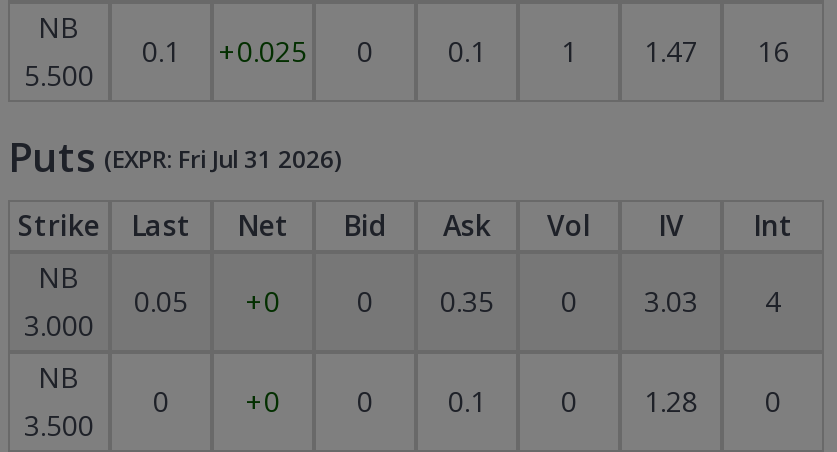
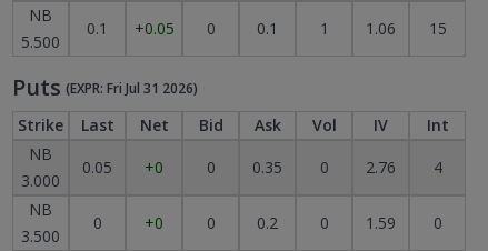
- +0.025
+ +0.05

- 1.47
+ 1.06

- 16
+ 15

- 0 0.35 0 3.03 4
+ 0 0.35 0 2.76 4

- 0.1
+ 0.2

- 1.28
+ 1.59
